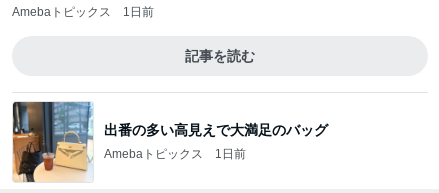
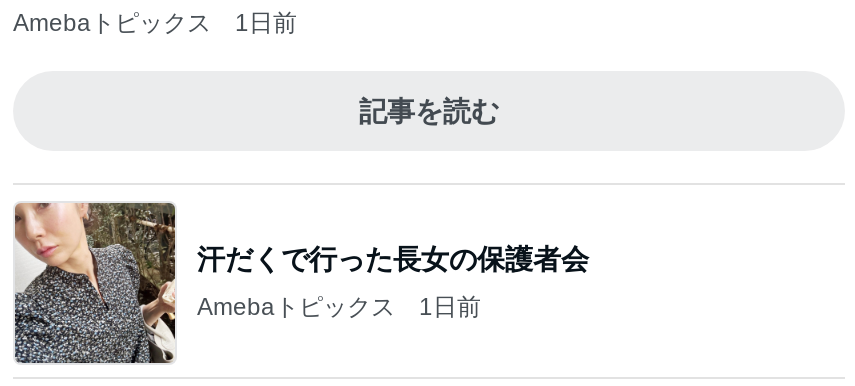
- [image]
- 出番の多い高見えで大満足のバッグ
+ [image]
+ 汗だくで行った長女の保護者会
